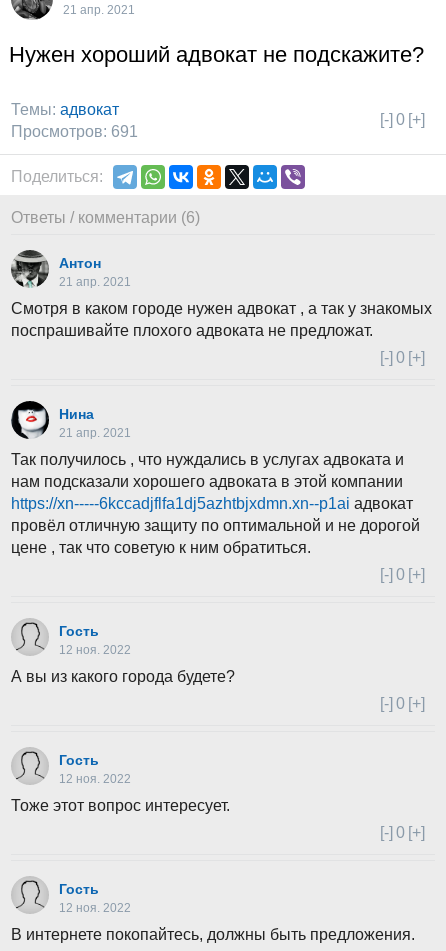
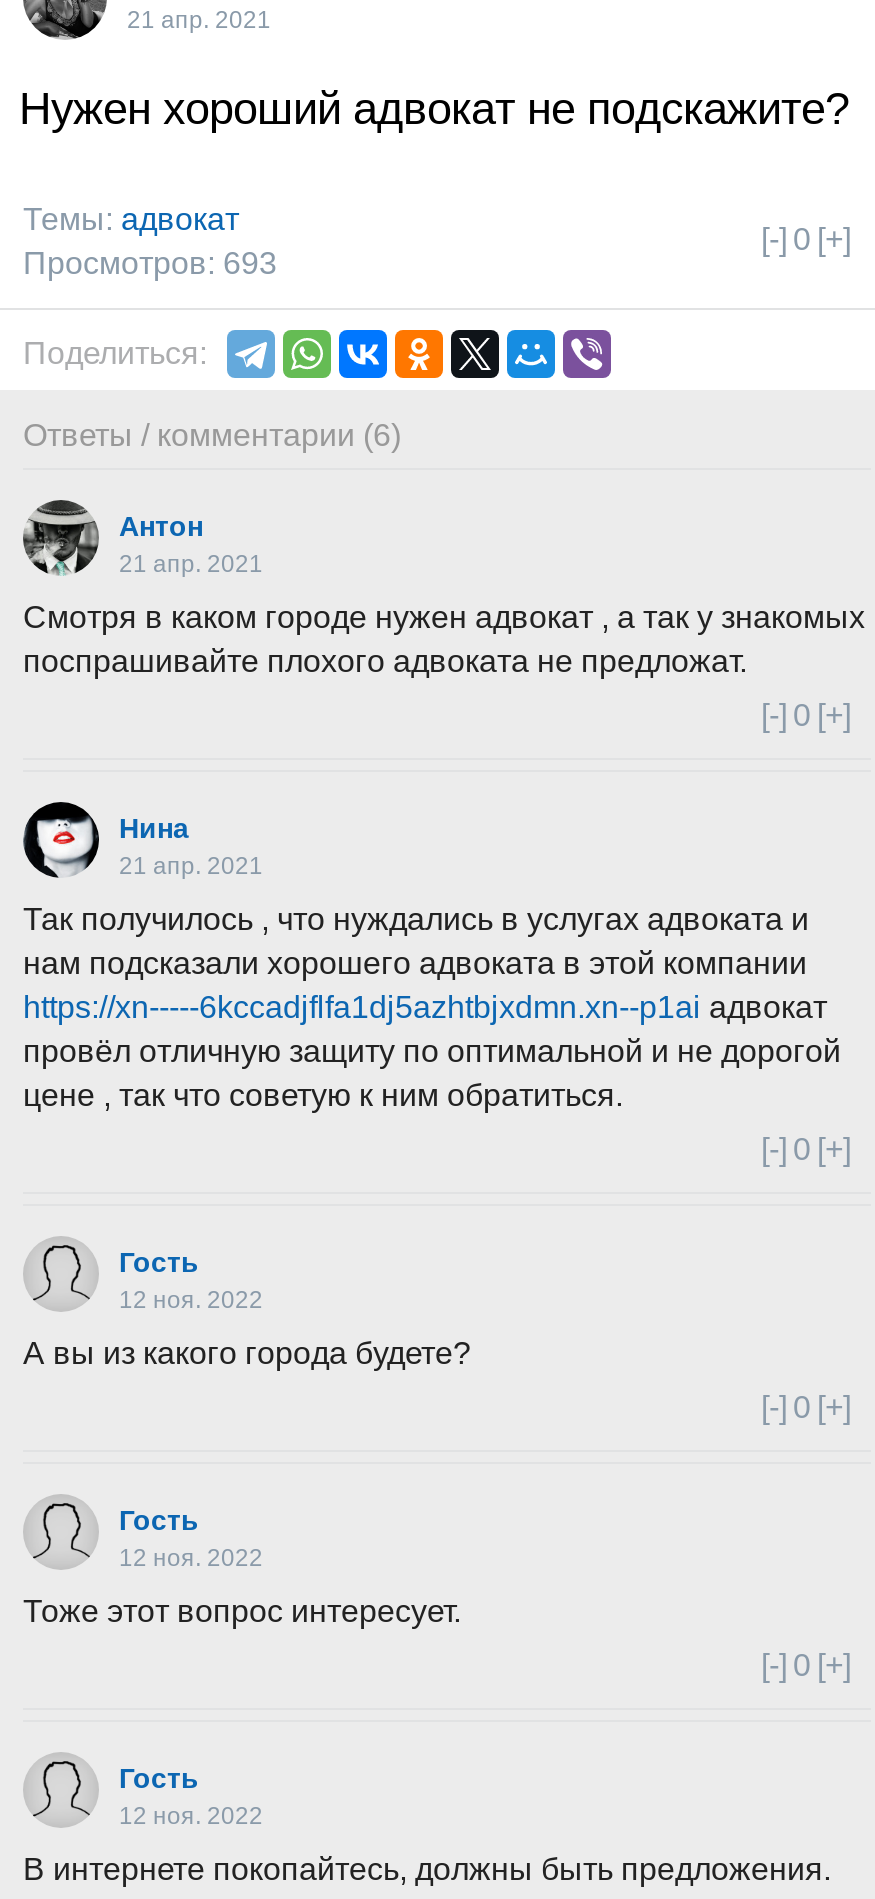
- Просмотров: 691
+ Просмотров: 693
